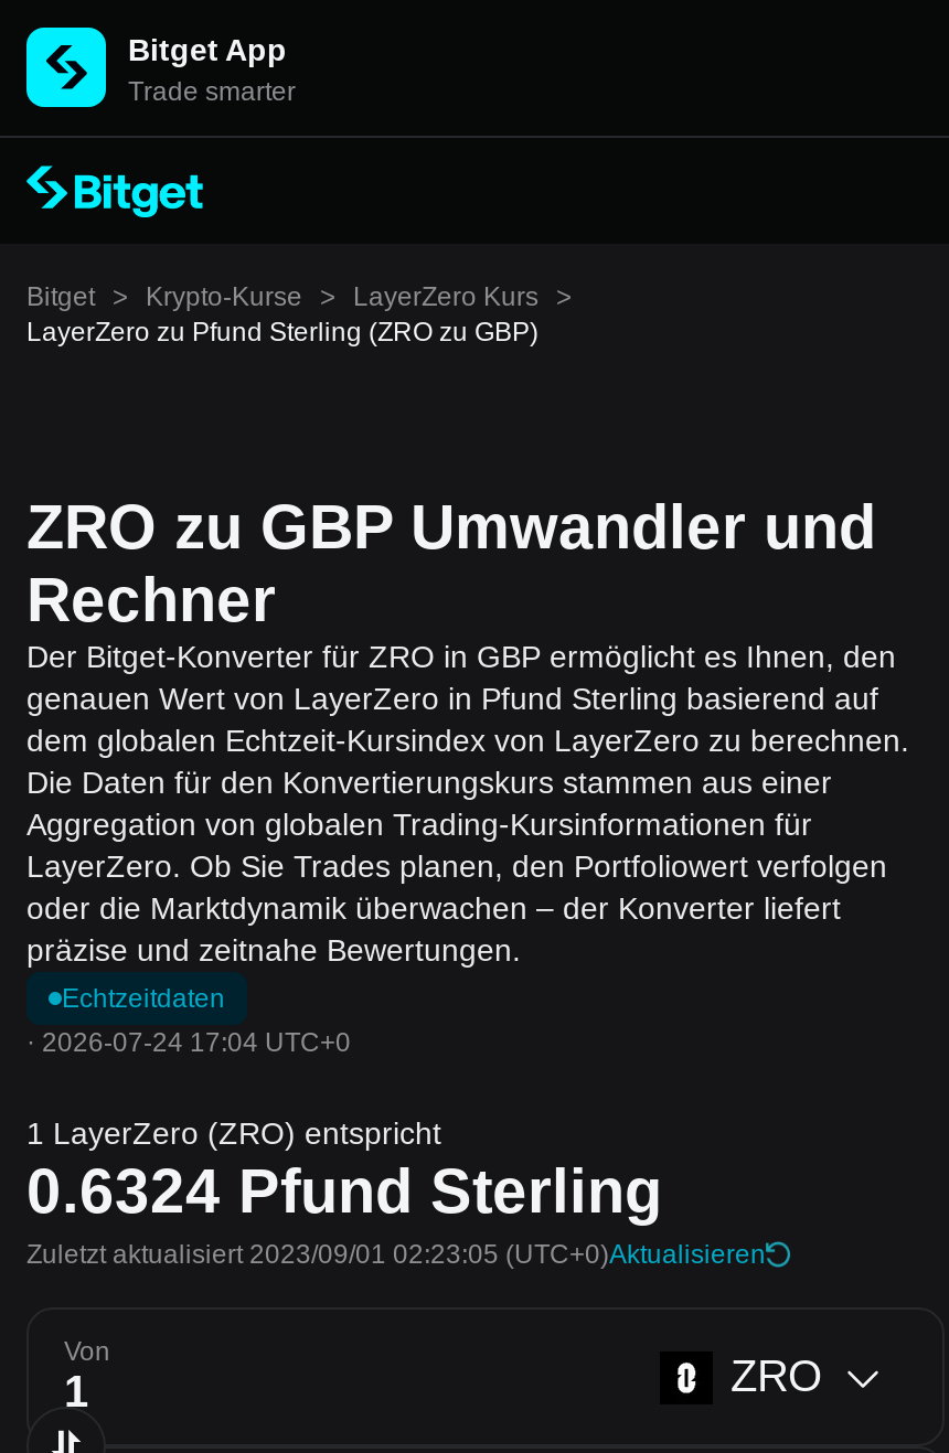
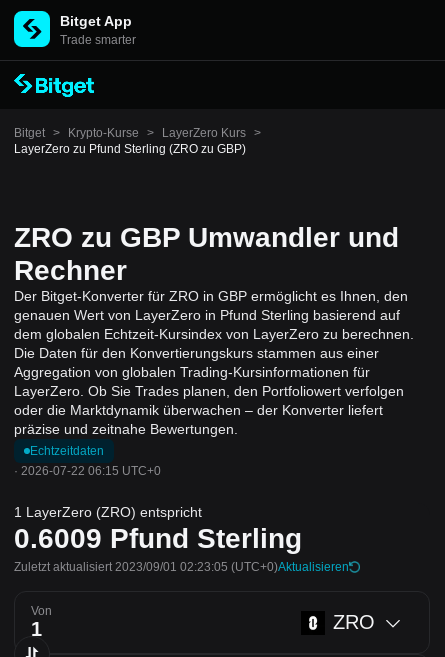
- · 2026-07-24 17:04 UTC+0
+ · 2026-07-22 06:15 UTC+0

- 0.6324 Pfund Sterling
+ 0.6009 Pfund Sterling
